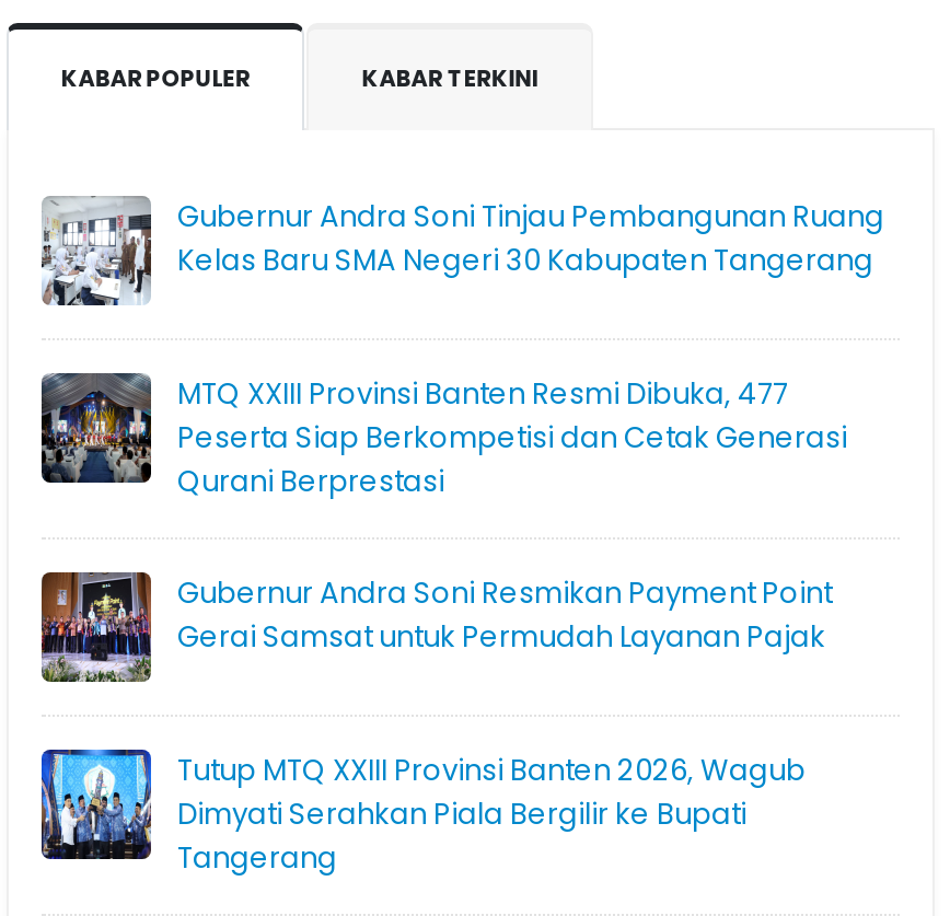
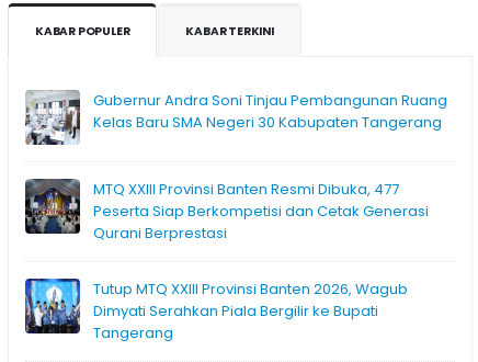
- [image]
- Gubernur Andra Soni Resmikan Payment Point
- Gerai Samsat untuk Permudah Layanan Pajak
